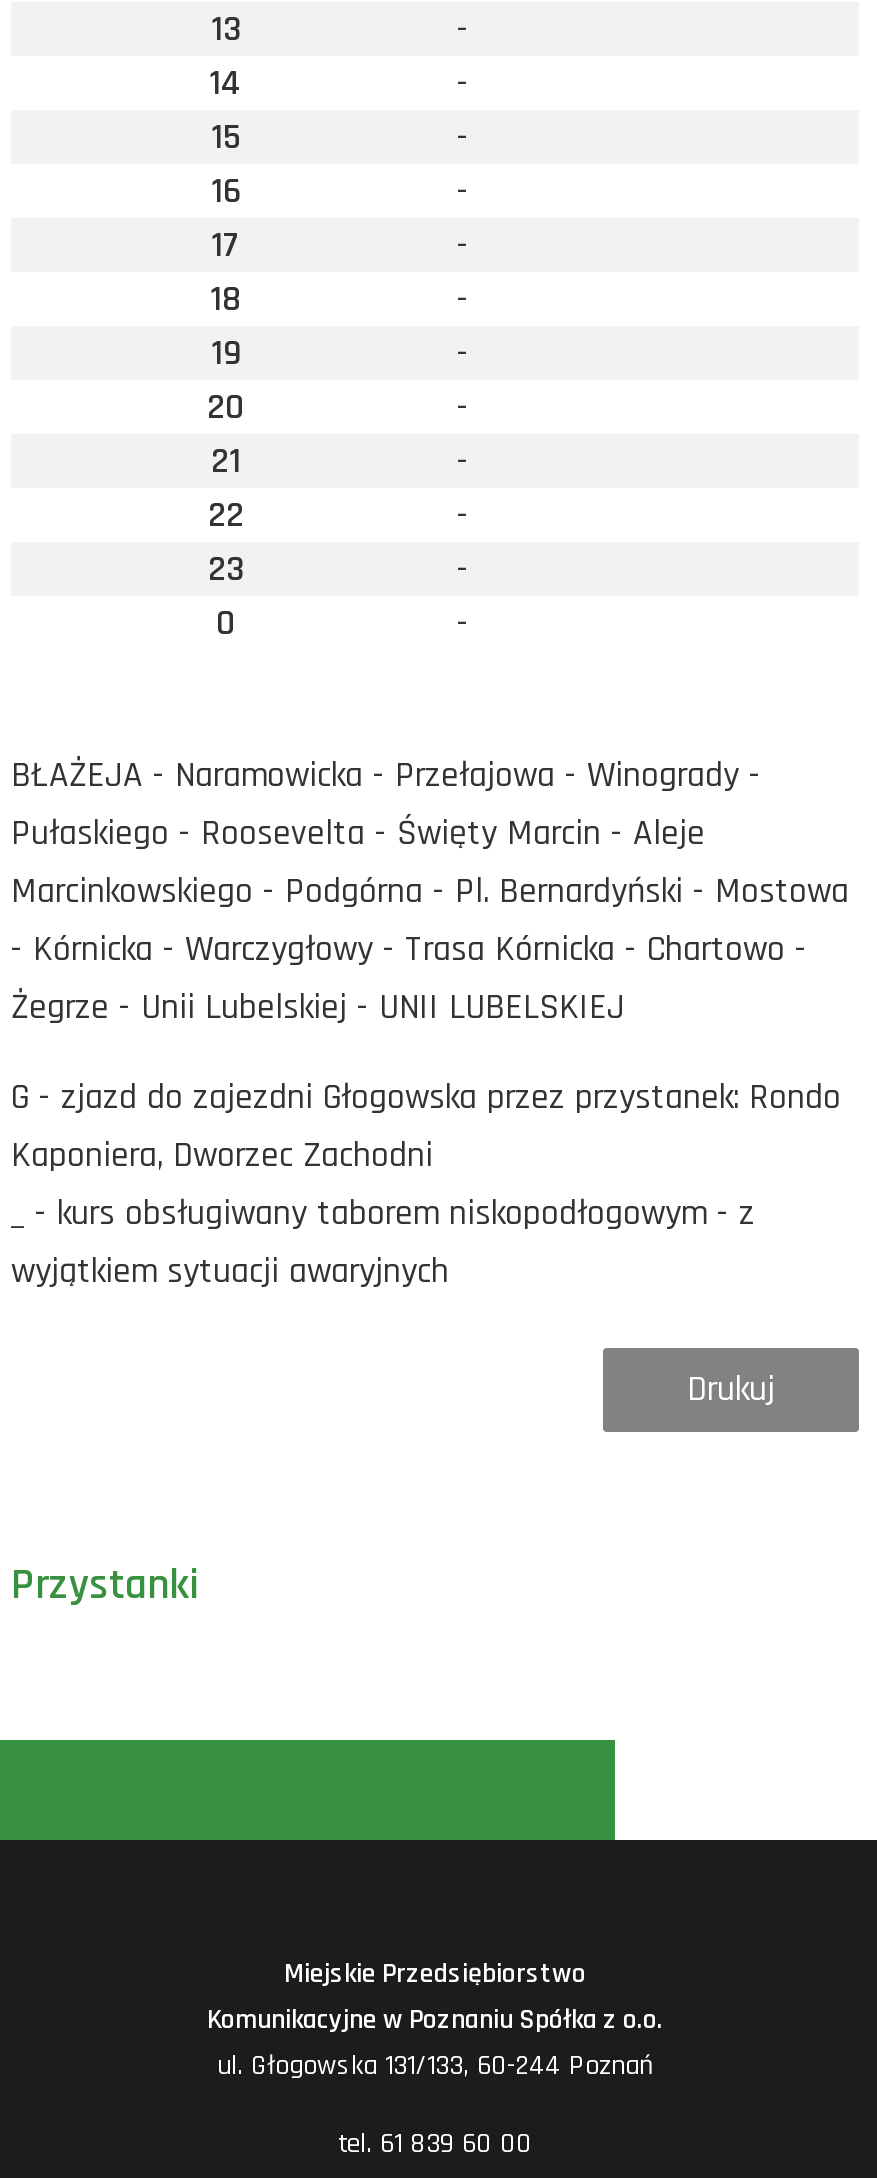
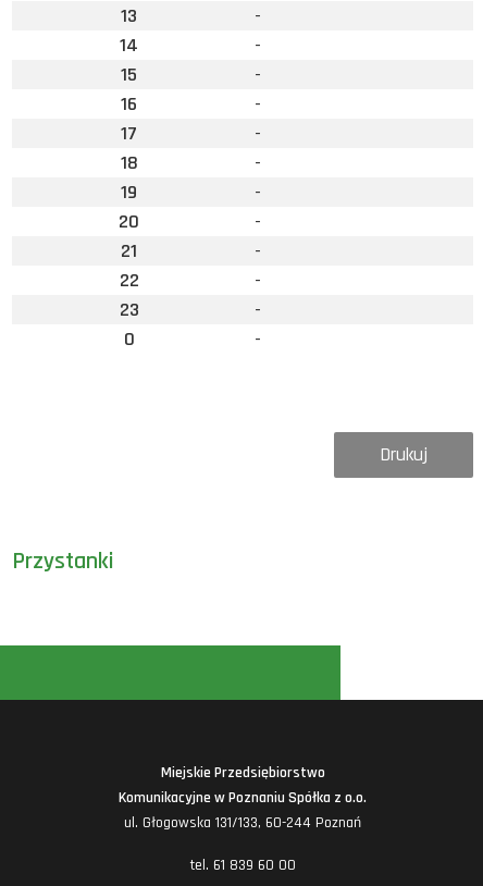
- BŁAŻEJA - Naramowicka - Przełajowa - Winogrady -
- Pułaskiego - Roosevelta - Święty Marcin - Aleje
- Marcinkowskiego - Podgórna - Pl. Bernardyński - Mostowa
- - Kórnicka - Warczygłowy - Trasa Kórnicka - Chartowo -
- Żegrze - Unii Lubelskiej - UNII LUBELSKIEJ
- G - zjazd do zajezdni Głogowska przez przystanek: Rondo
- Kaponiera, Dworzec Zachodni
- _ - kurs obsługiwany taborem niskopodłogowym - z
- wyjątkiem sytuacji awaryjnych
